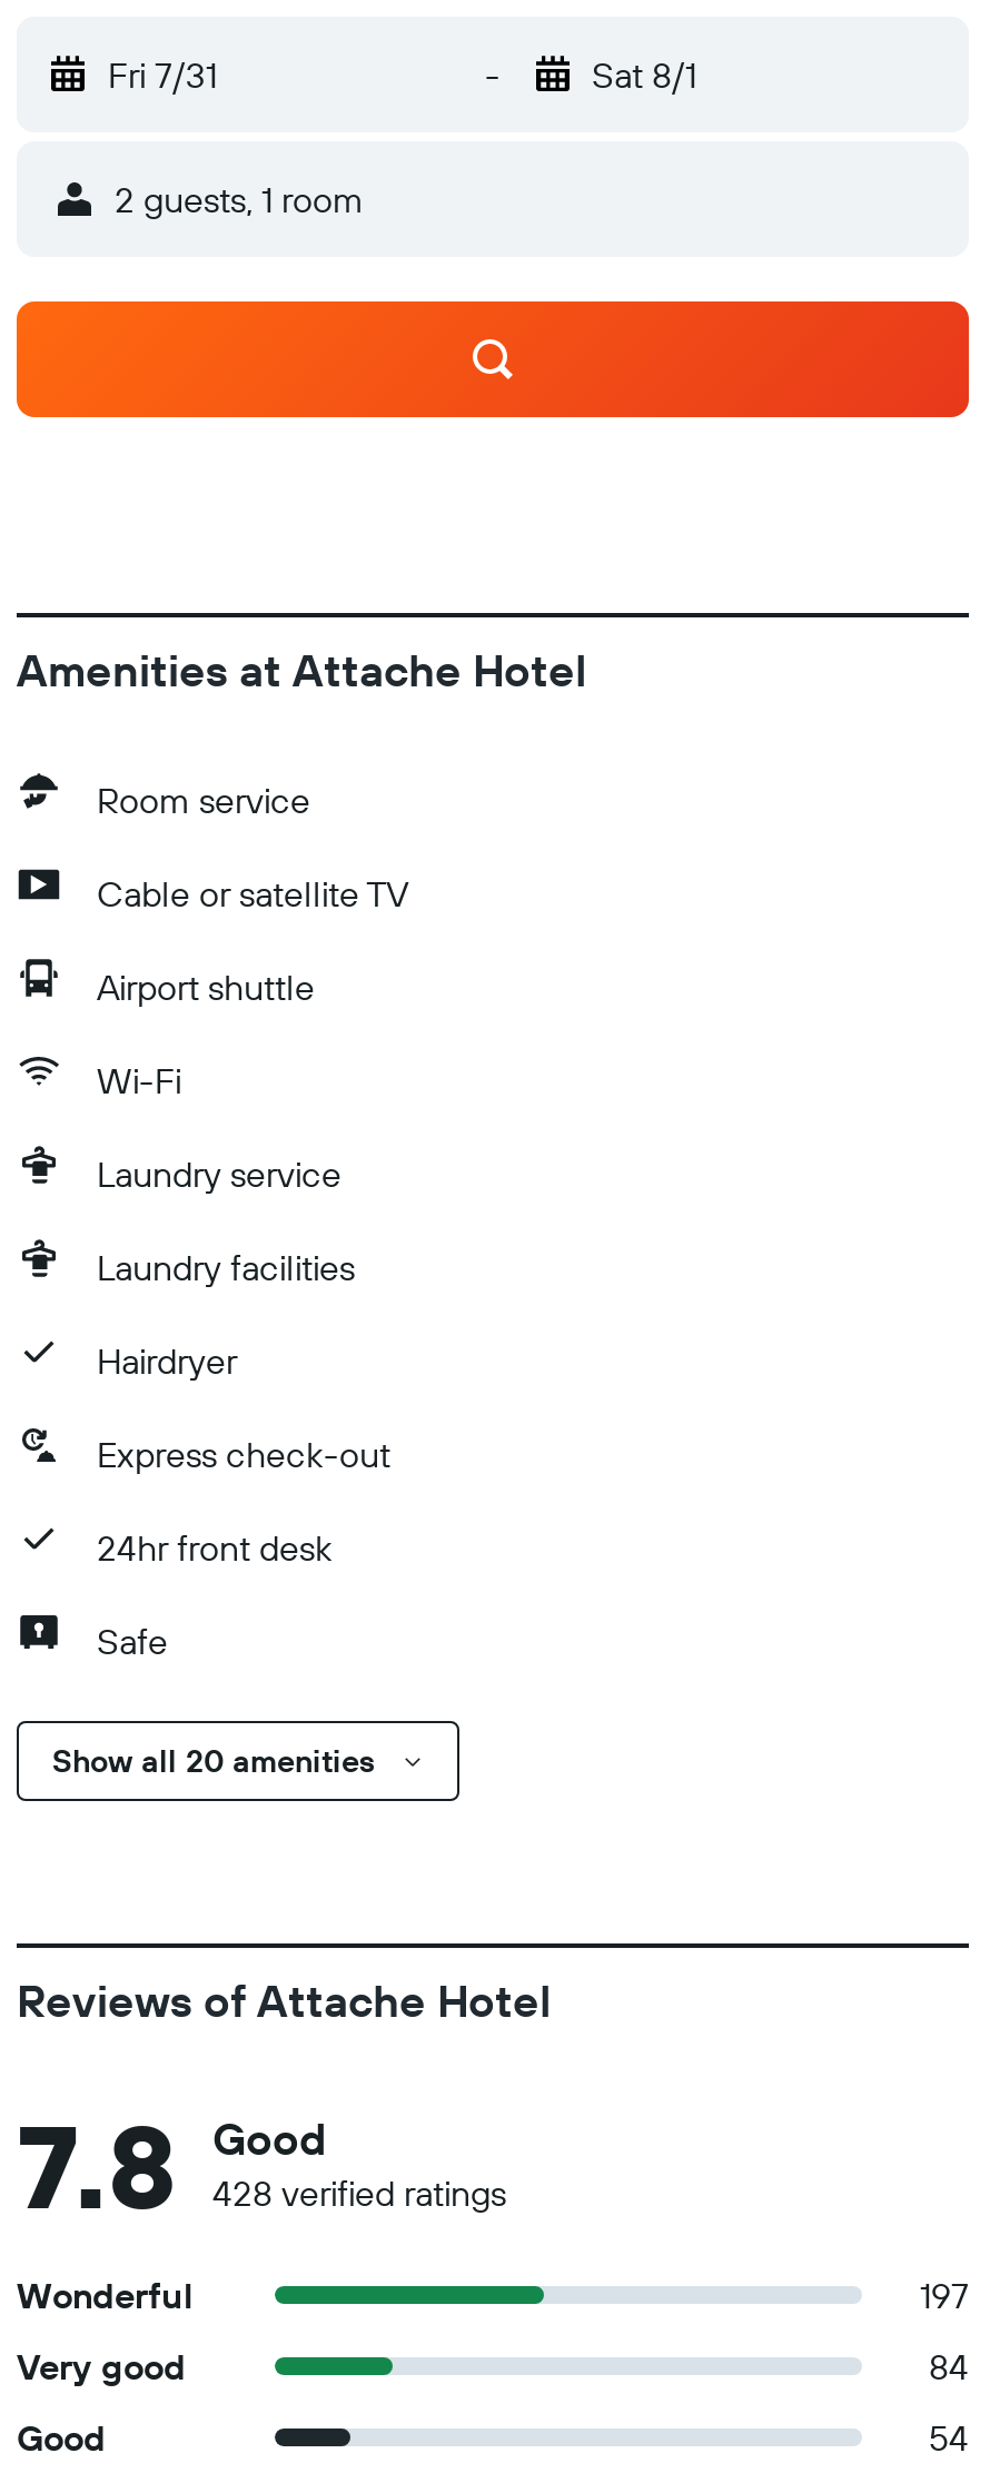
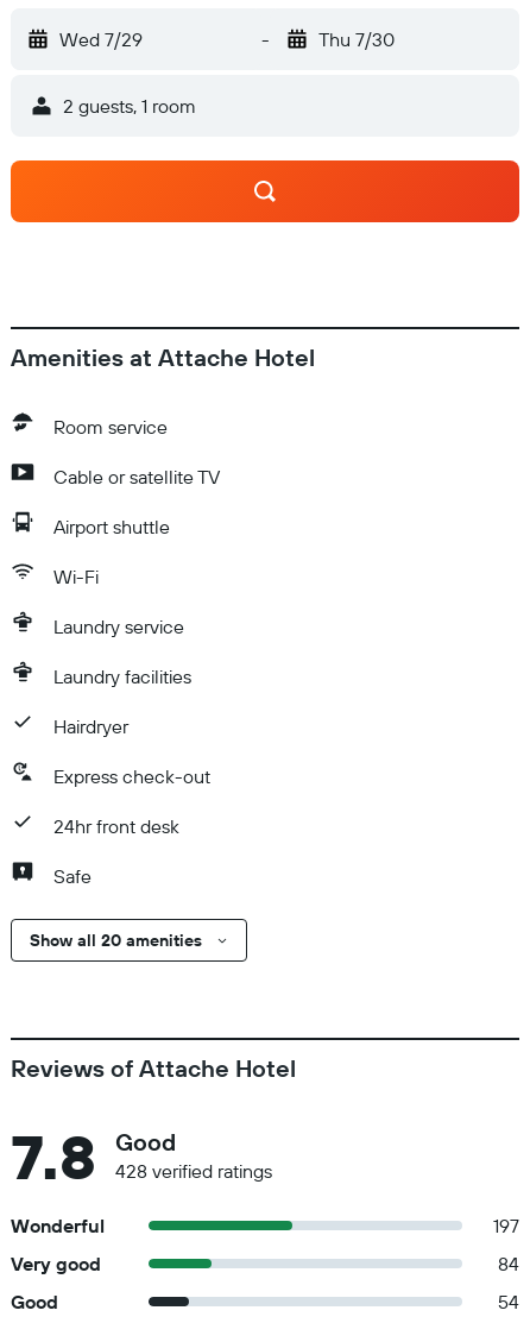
- Fri 7/31
+ Wed 7/29

- Sat 8/1
+ Thu 7/30
